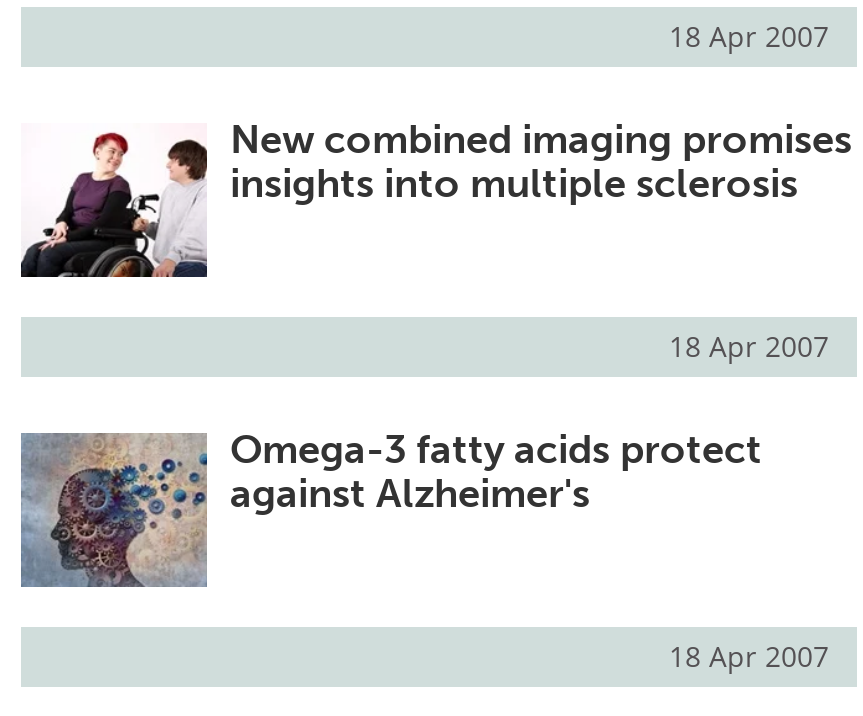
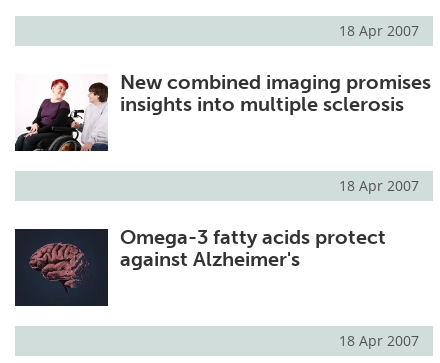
- [image]
+ [image]
